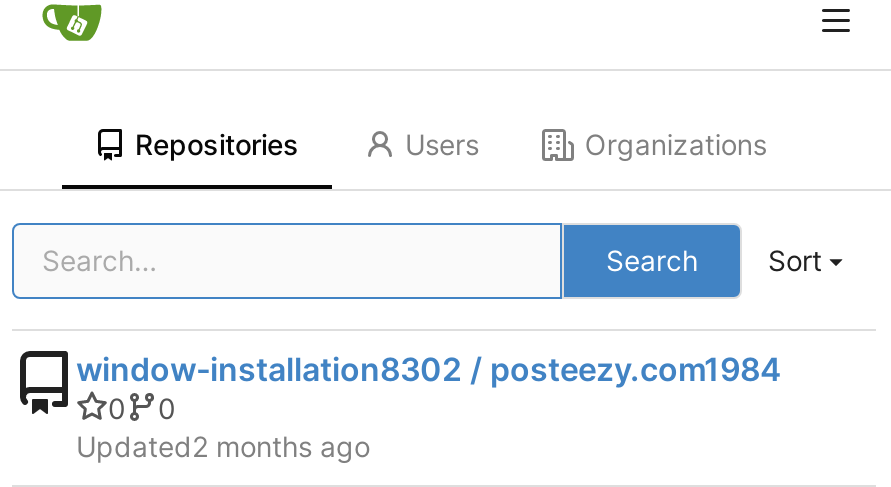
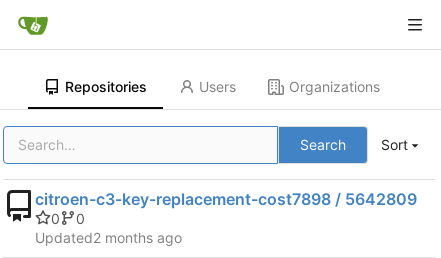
- window-installation8302 / posteezy.com1984
+ citroen-c3-key-replacement-cost7898 / 5642809
